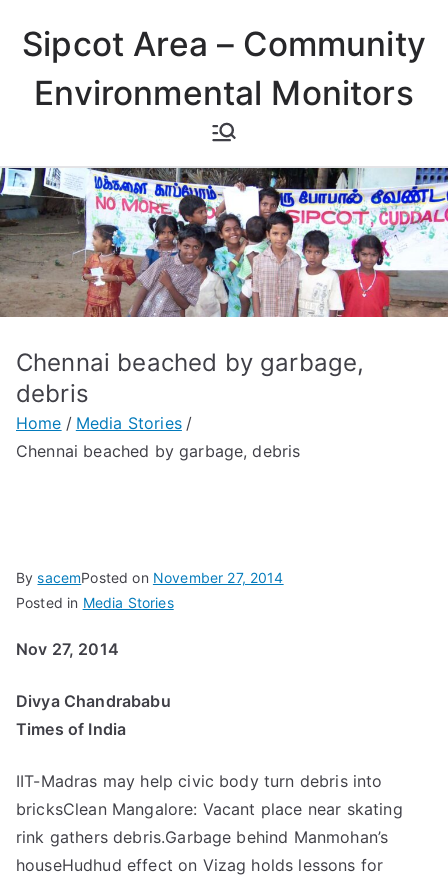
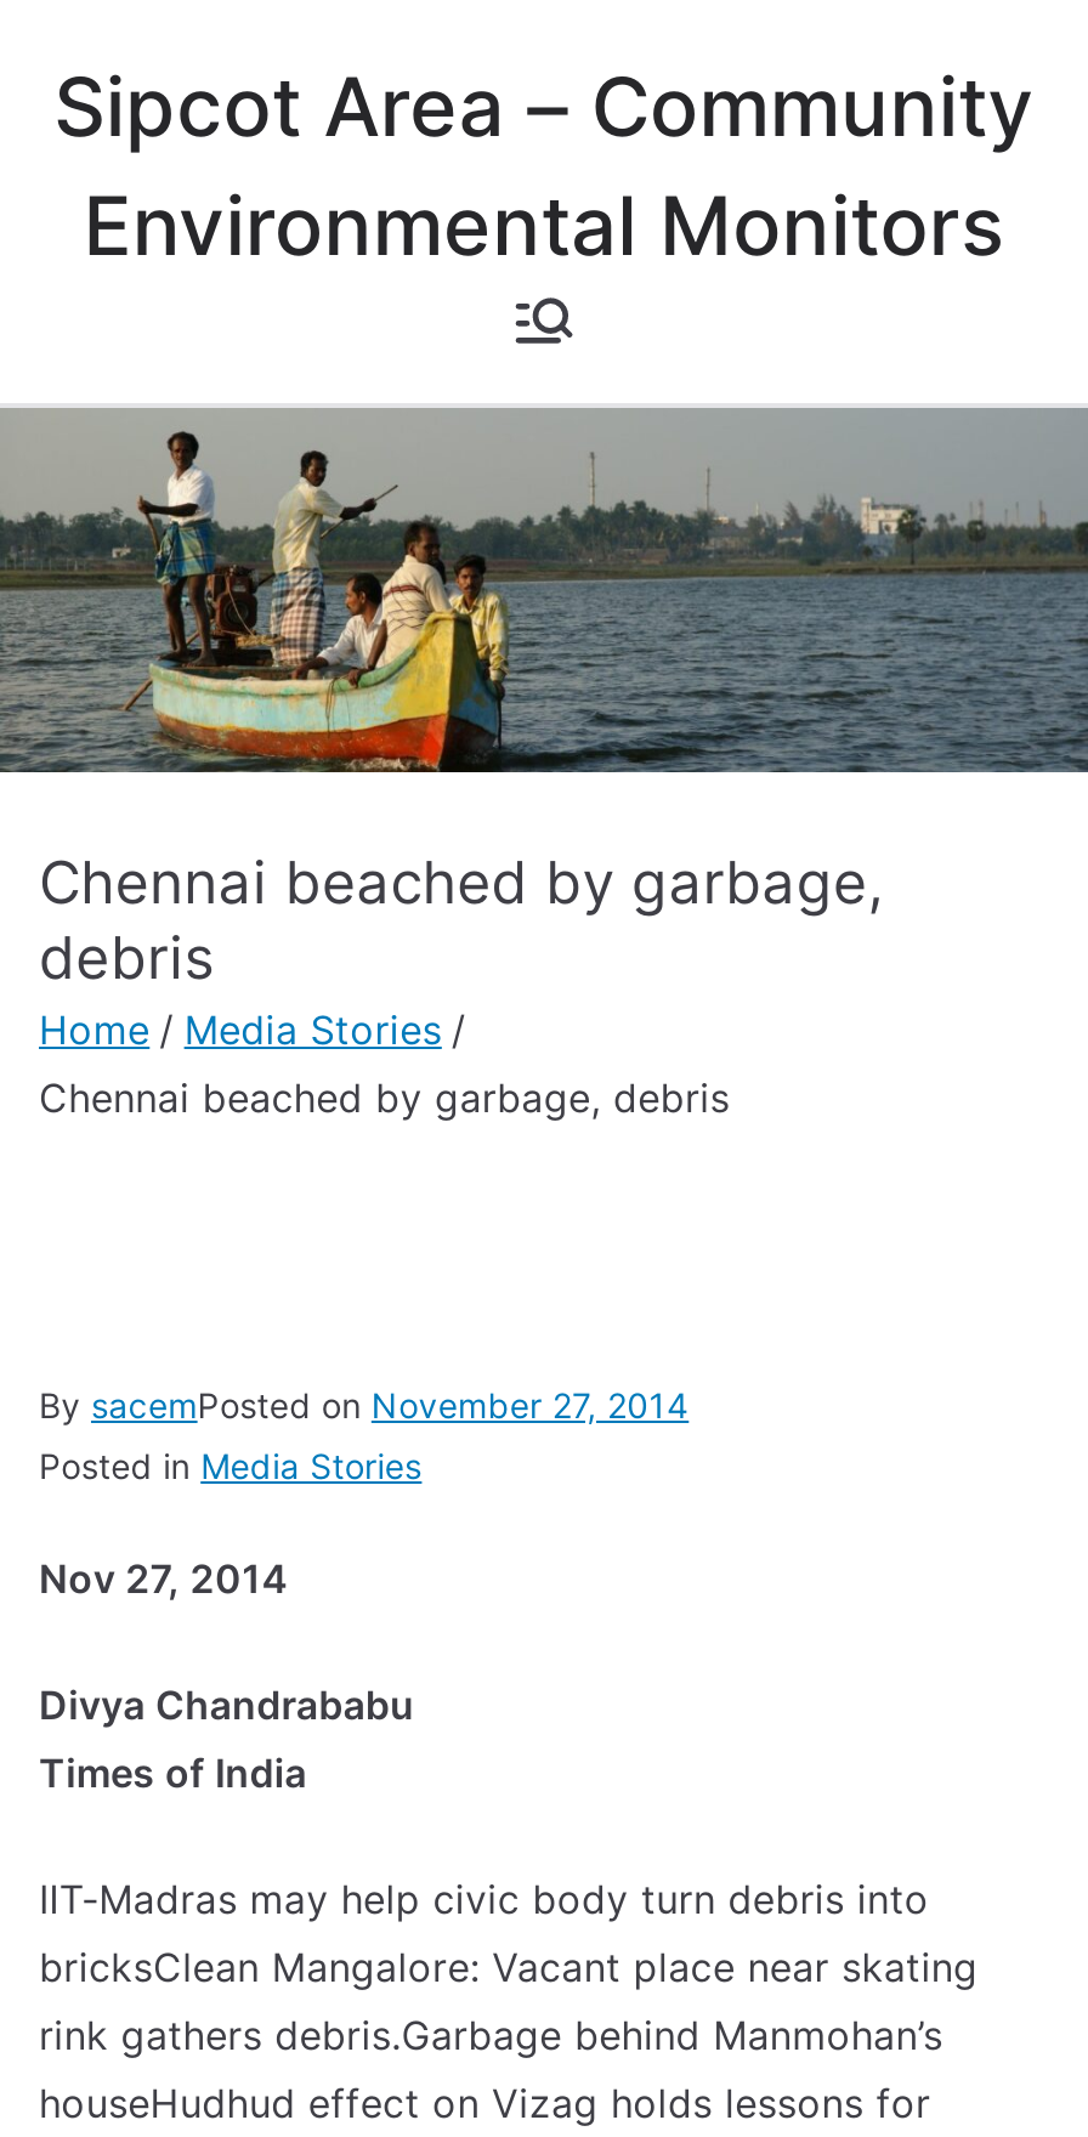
- [image]
+ [image]
